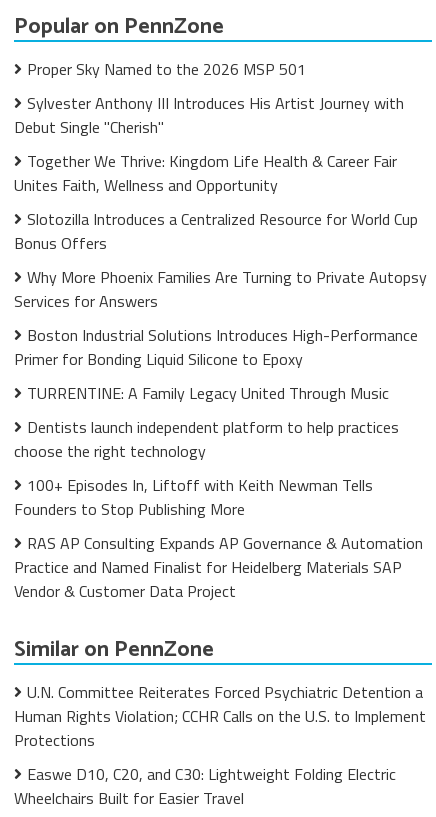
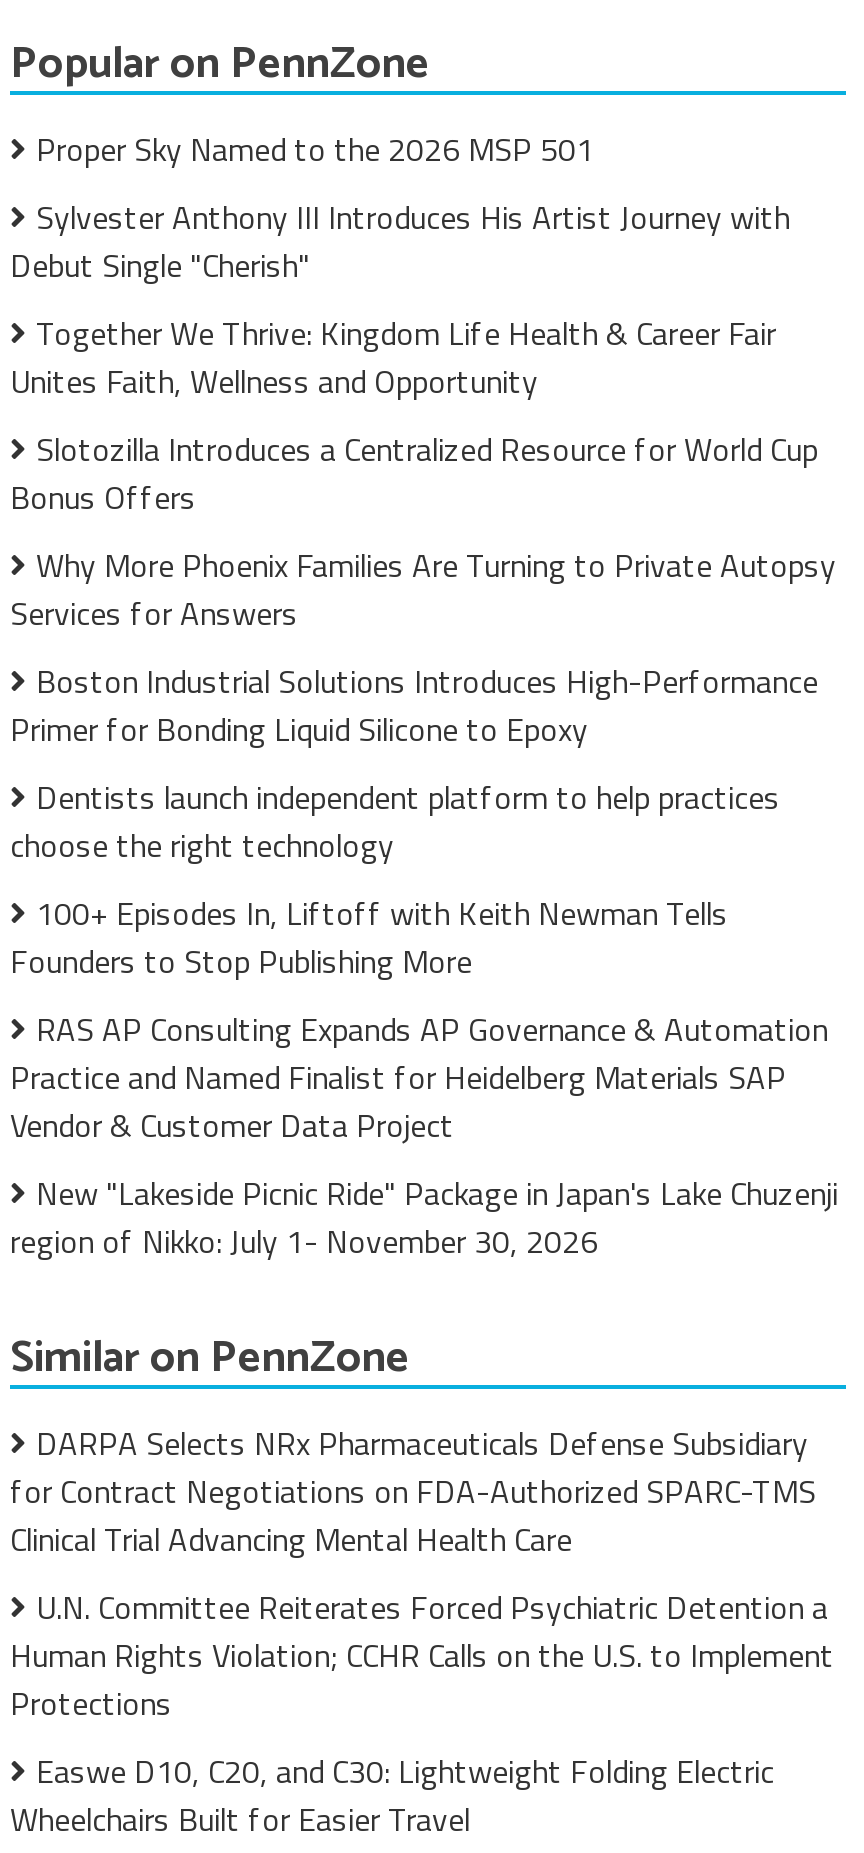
- TURRENTINE: A Family Legacy United Through Music

moved up: Dentists launch independent platform to help practices | choose the right technology | 100+ Episodes In, Liftoff with Keith Newman Tells | Founders to Stop Publishing More | RAS AP Consulting Expands AP Governance & Automation | Practice and Named Finalist for Heidelberg Materials SAP | Vendor & Customer Data Project

+ New "Lakeside Picnic Ride" Package in Japan's Lake Chuzenji
+ region of Nikko: July 1- November 30, 2026

+ DARPA Selects NRx Pharmaceuticals Defense Subsidiary
+ for Contract Negotiations on FDA-Authorized SPARC-TMS
+ Clinical Trial Advancing Mental Health Care
